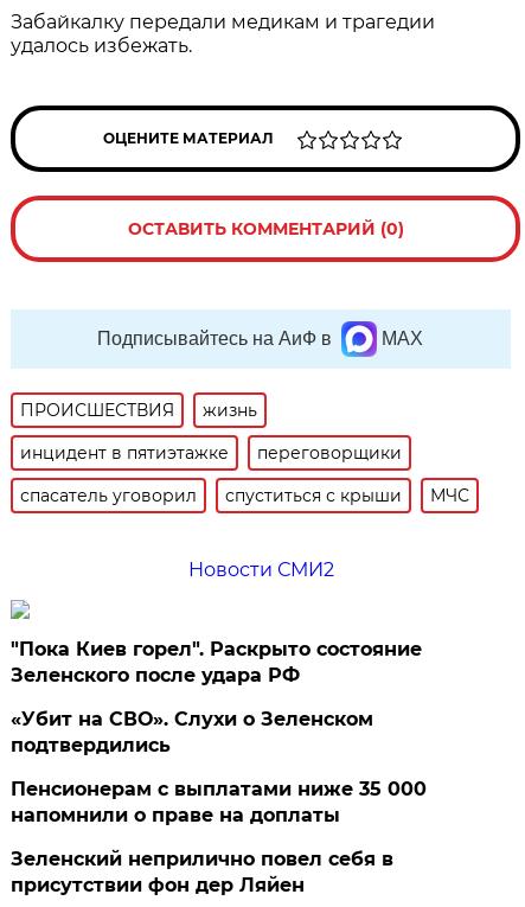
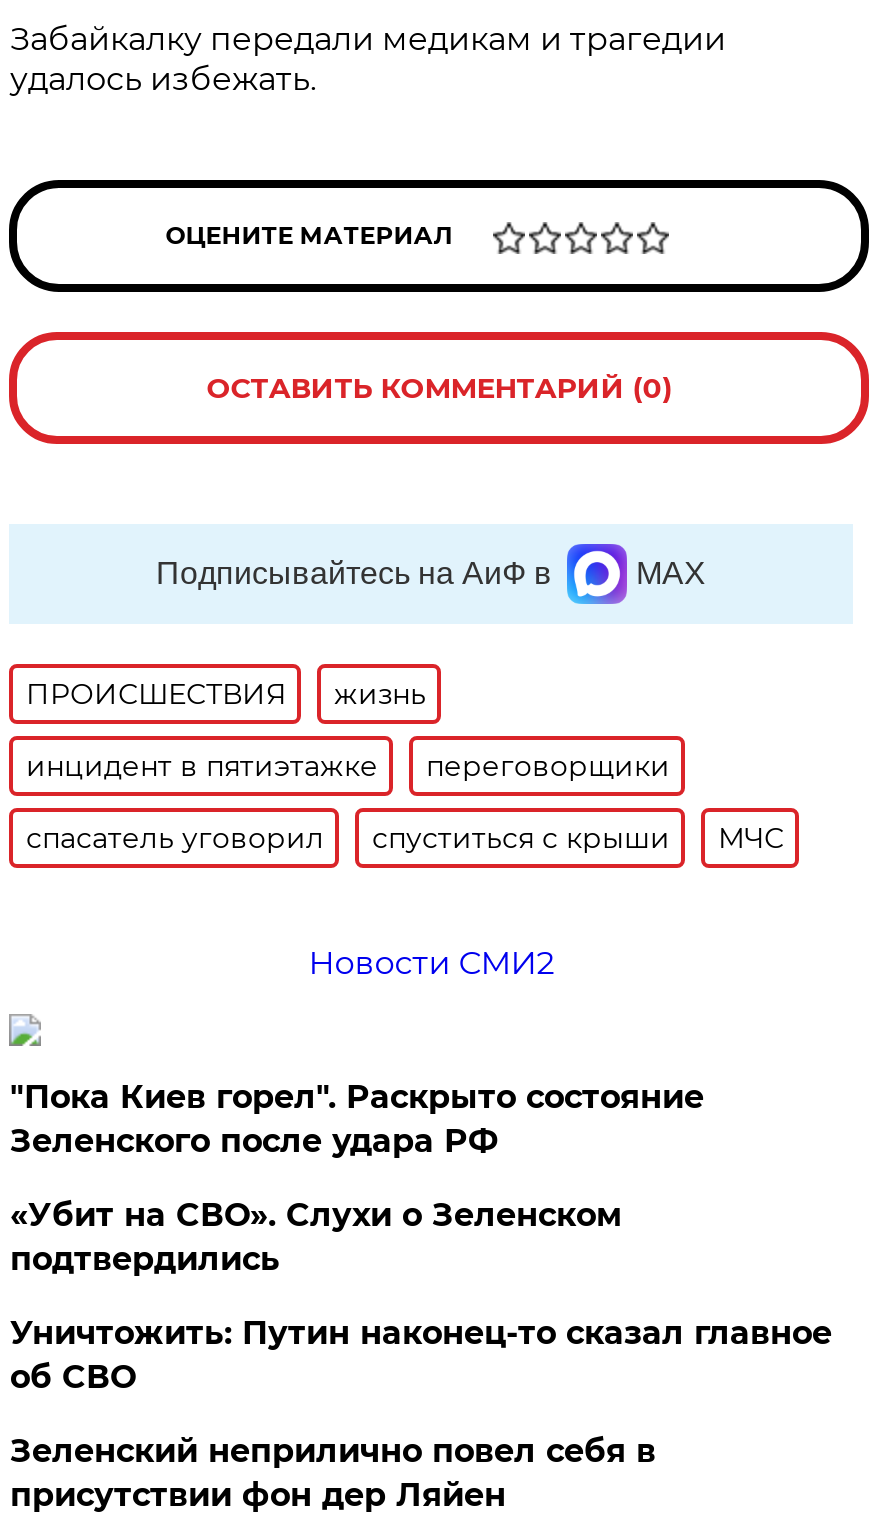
- Пенсионерам с выплатами ниже 35 000
- напомнили о праве на доплаты
+ Уничтожить: Путин наконец-то сказал главное
+ об СВО
